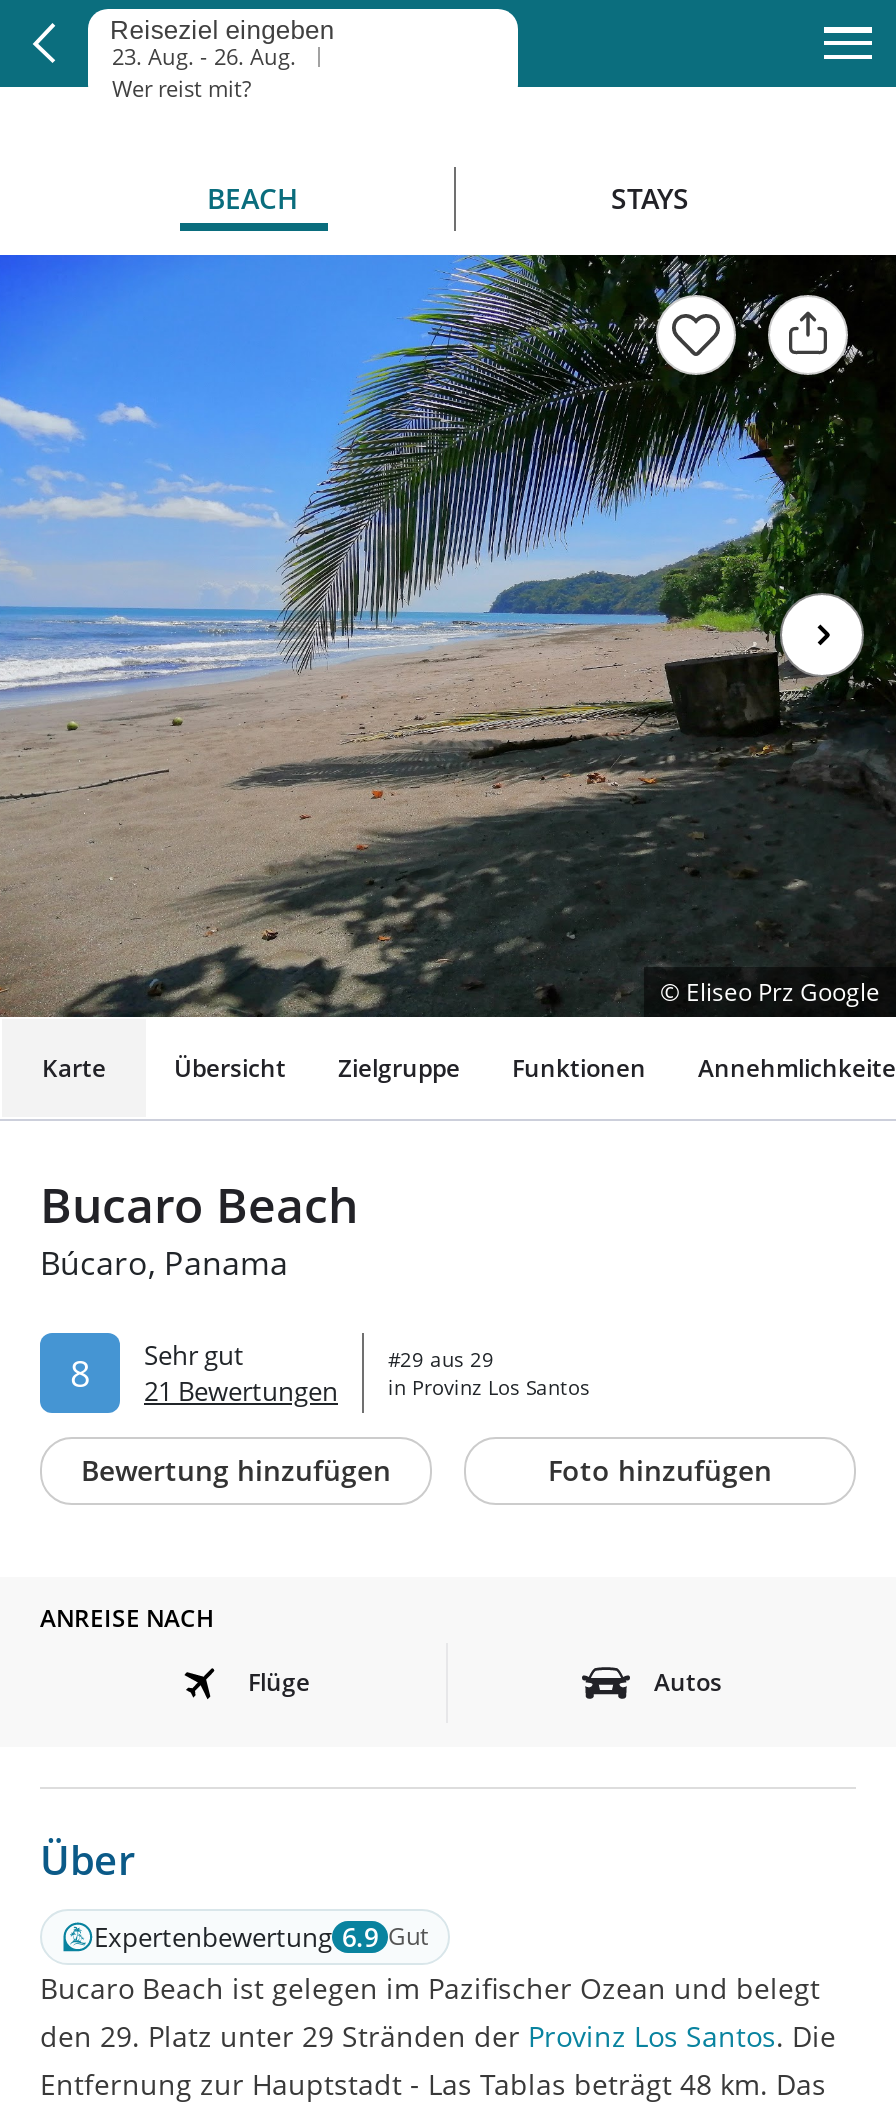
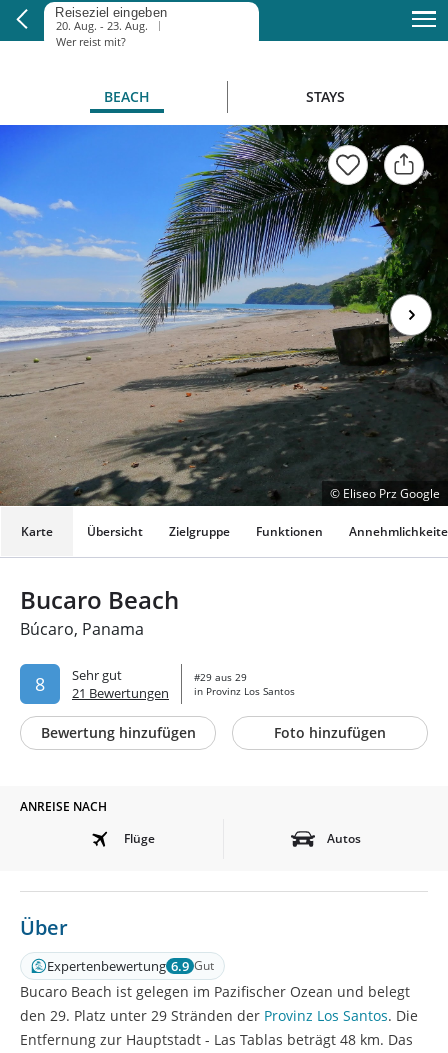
- 23. Aug. - 26. Aug.
+ 20. Aug. - 23. Aug.
